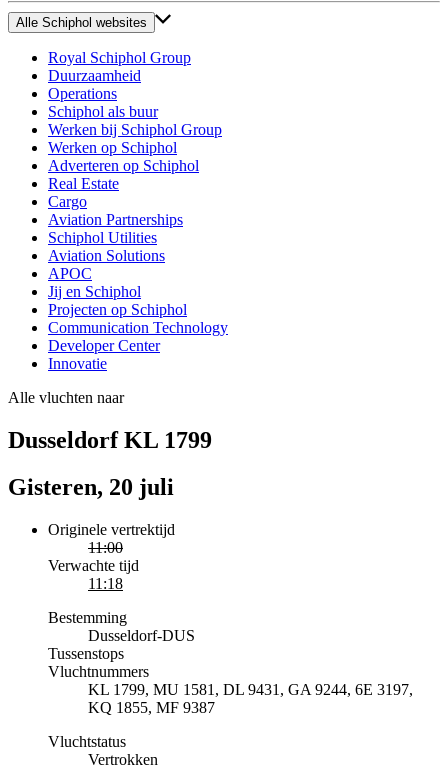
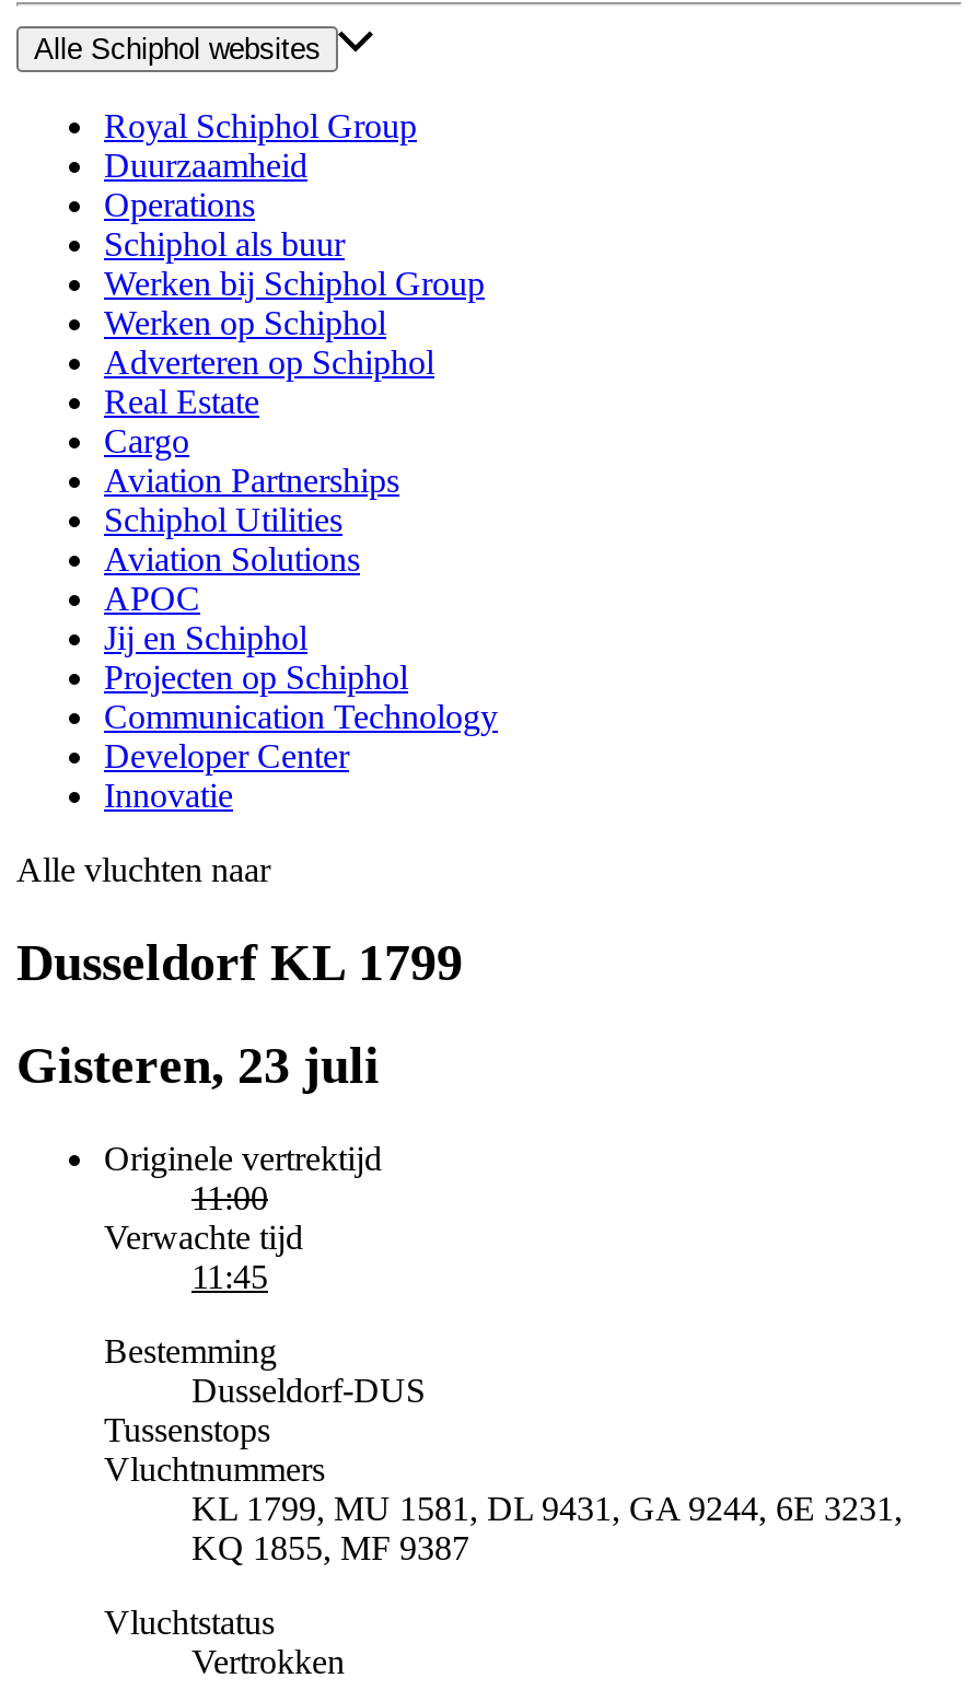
- Gisteren, 20 juli
+ Gisteren, 23 juli

- 11:18
+ 11:45

- KL 1799, MU 1581, DL 9431, GA 9244, 6E 3197,
+ KL 1799, MU 1581, DL 9431, GA 9244, 6E 3231,
